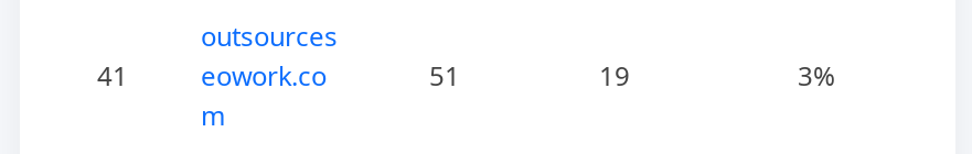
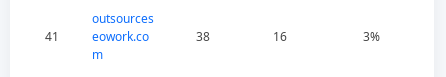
- 51
+ 38

- 19
+ 16
